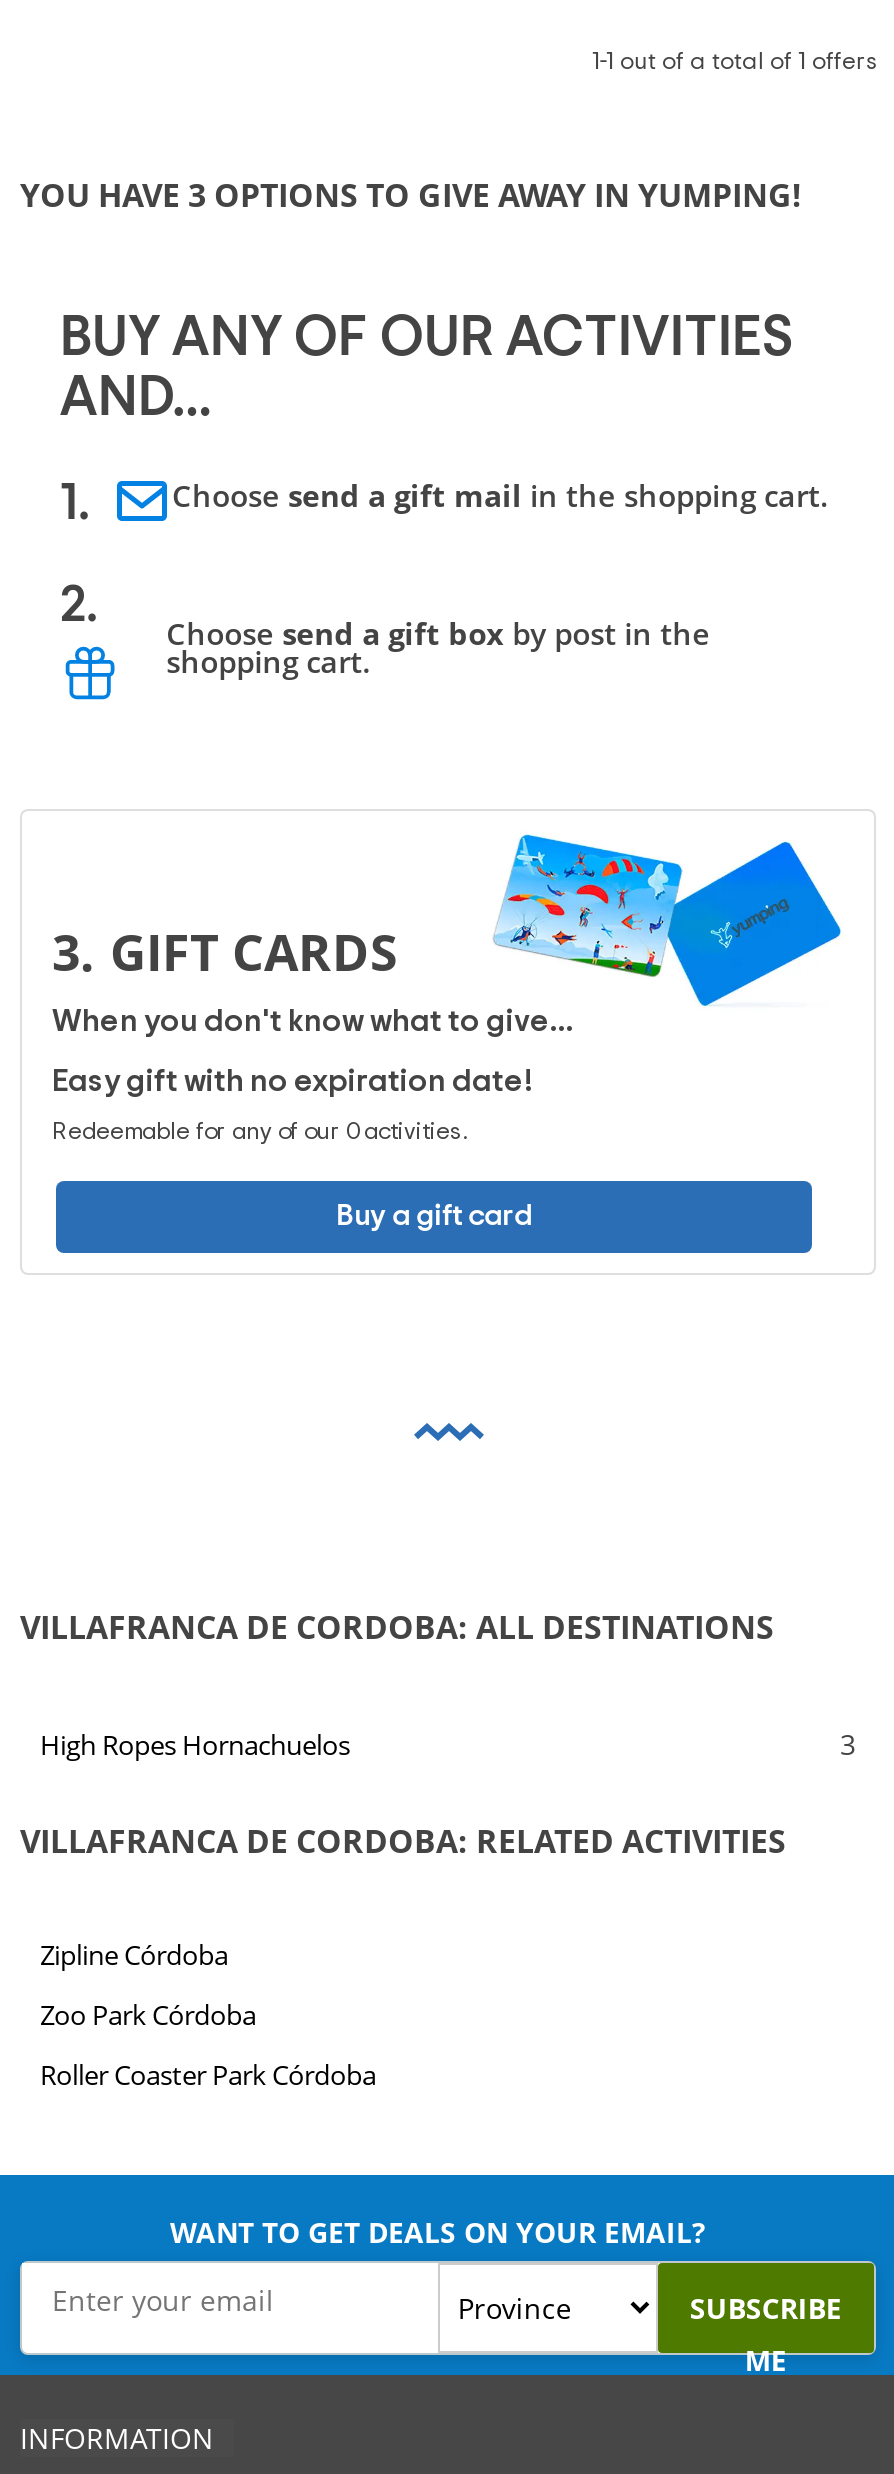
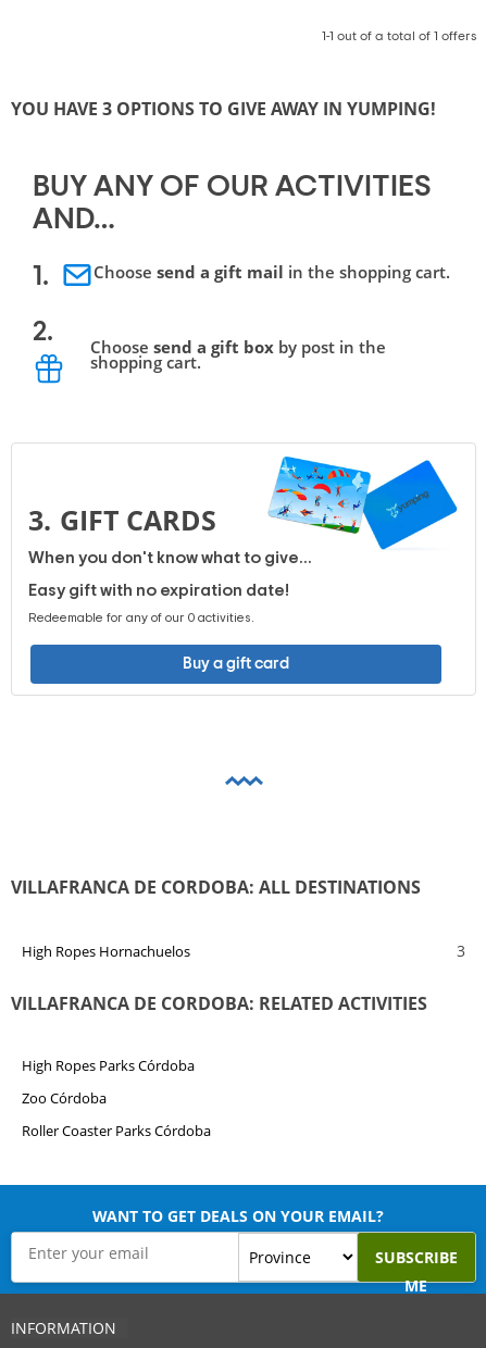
- Zipline Córdoba
+ High Ropes Parks Córdoba

- Zoo Park Córdoba
+ Zoo Córdoba

- Roller Coaster Park Córdoba
+ Roller Coaster Parks Córdoba
